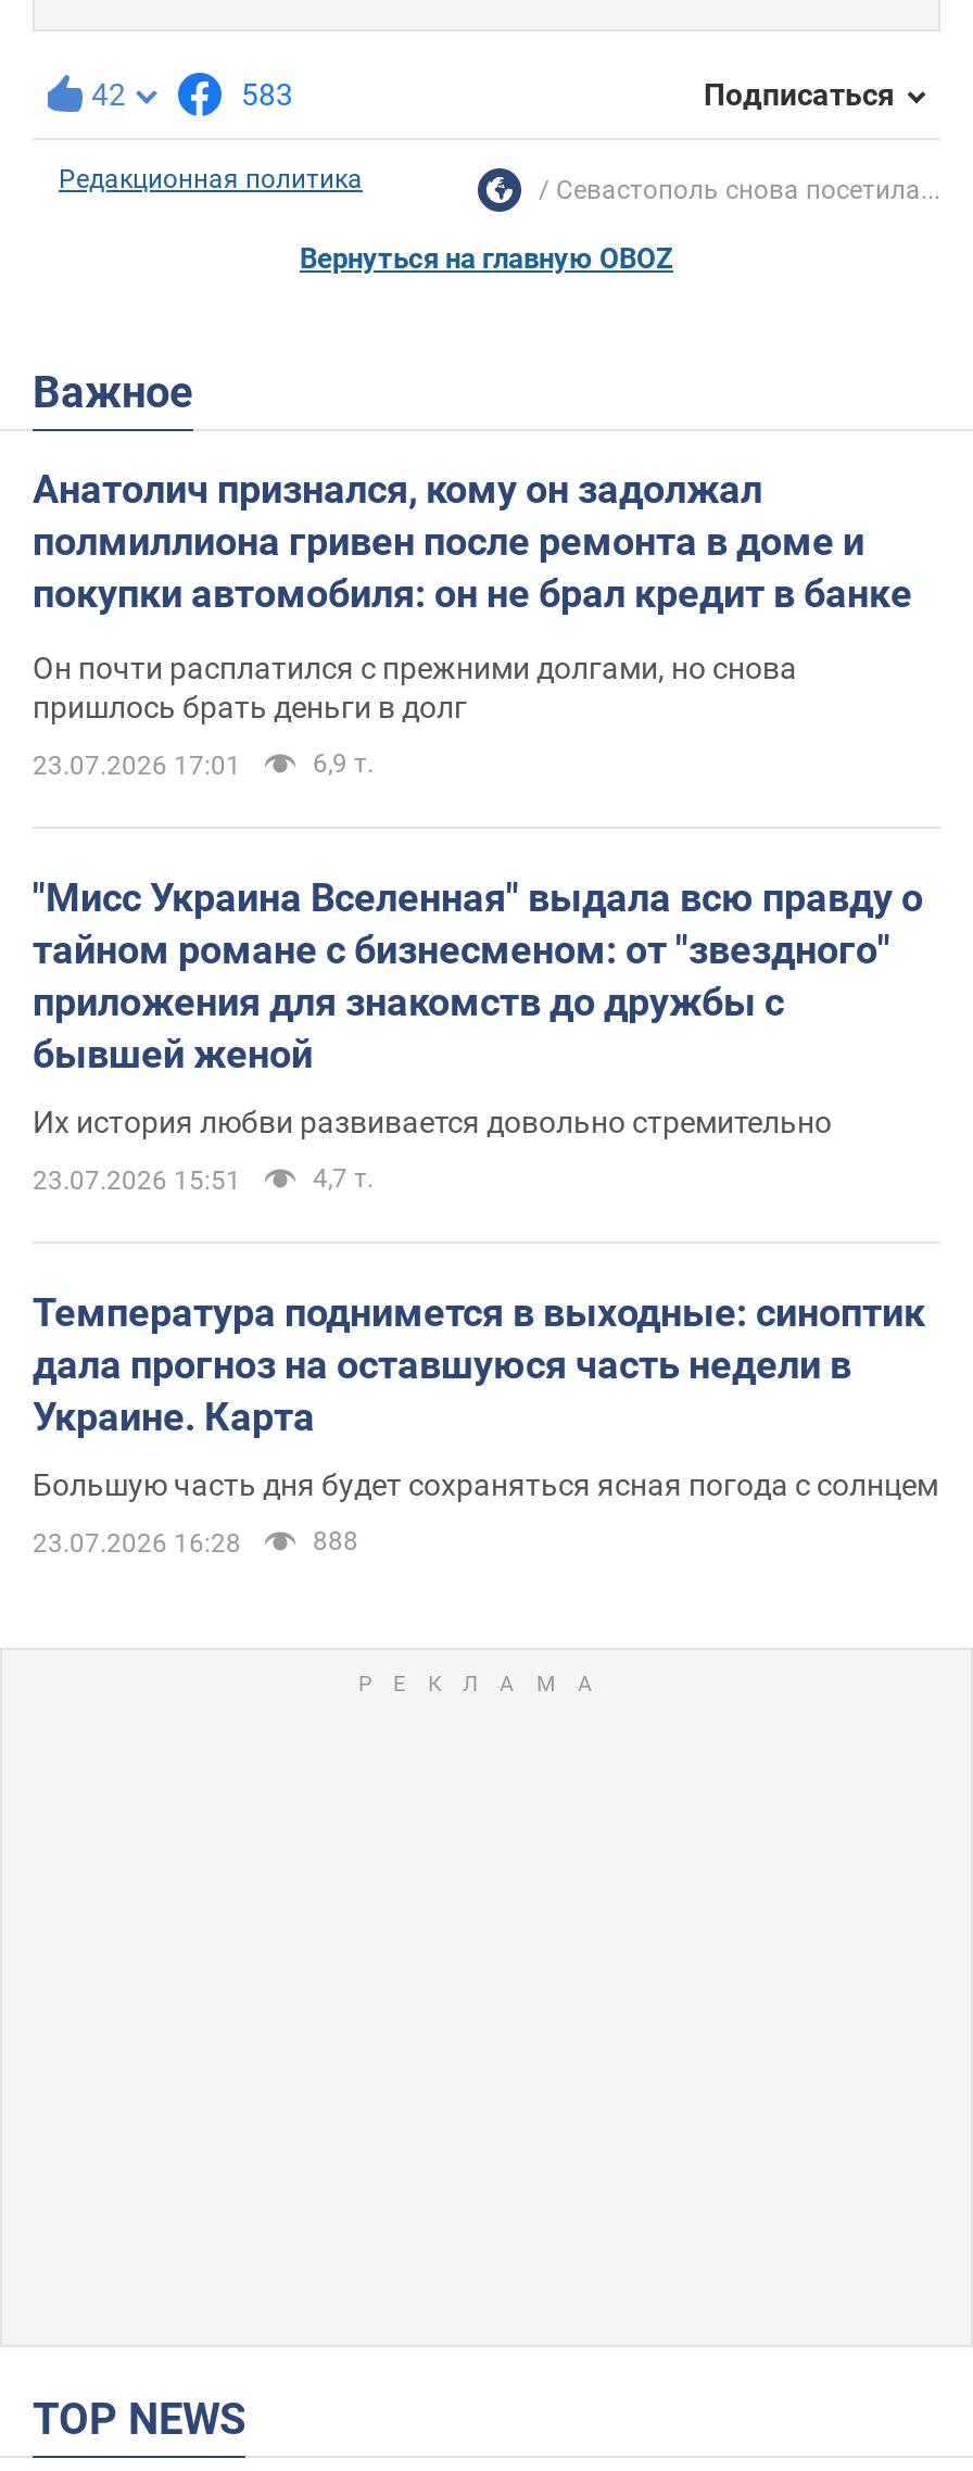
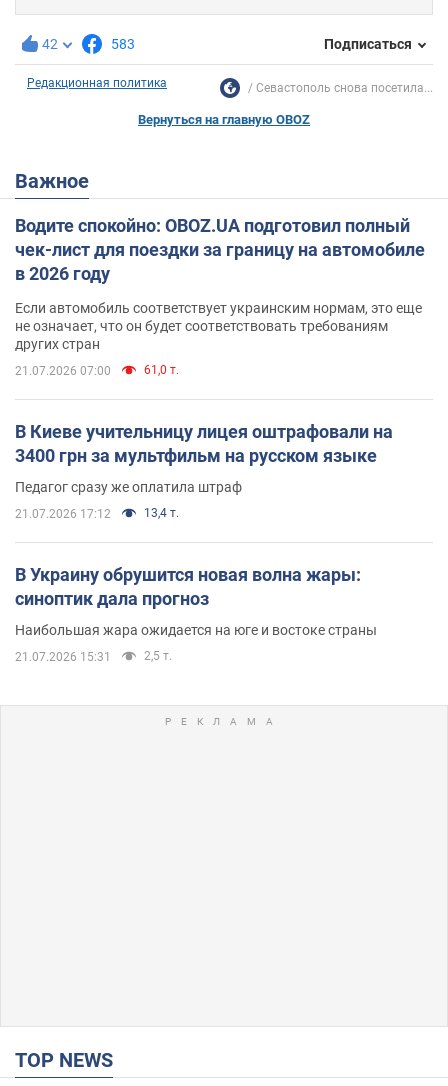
- Анатолич признался, кому он задолжал
- полмиллиона гривен после ремонта в доме и
- покупки автомобиля: он не брал кредит в банке
+ Водите спокойно: OBOZ.UA подготовил полный
+ чек-лист для поездки за границу на автомобиле
+ в 2026 году

- Он почти расплатился с прежними долгами, но снова
- пришлось брать деньги в долг
+ Если автомобиль соответствует украинским нормам, это еще
+ не означает, что он будет соответствовать требованиям
+ других стран

- 23.07.2026 17:01
- 6,9 т.
+ 21.07.2026 07:00
+ 61,0 т.

- "Мисс Украина Вселенная" выдала всю правду о
- тайном романе с бизнесменом: от "звездного"
- приложения для знакомств до дружбы с
- бывшей женой
+ В Киеве учительницу лицея оштрафовали на
+ 3400 грн за мультфильм на русском языке

- Их история любви развивается довольно стремительно
+ Педагог сразу же оплатила штраф

- 23.07.2026 15:51
- 4,7 т.
+ 21.07.2026 17:12
+ 13,4 т.

- Температура поднимется в выходные: синоптик
- дала прогноз на оставшуюся часть недели в
- Украине. Карта
+ В Украину обрушится новая волна жары:
+ синоптик дала прогноз

- Большую часть дня будет сохраняться ясная погода с солнцем
+ Наибольшая жара ожидается на юге и востоке страны

- 23.07.2026 16:28
- 888
+ 21.07.2026 15:31
+ 2,5 т.
